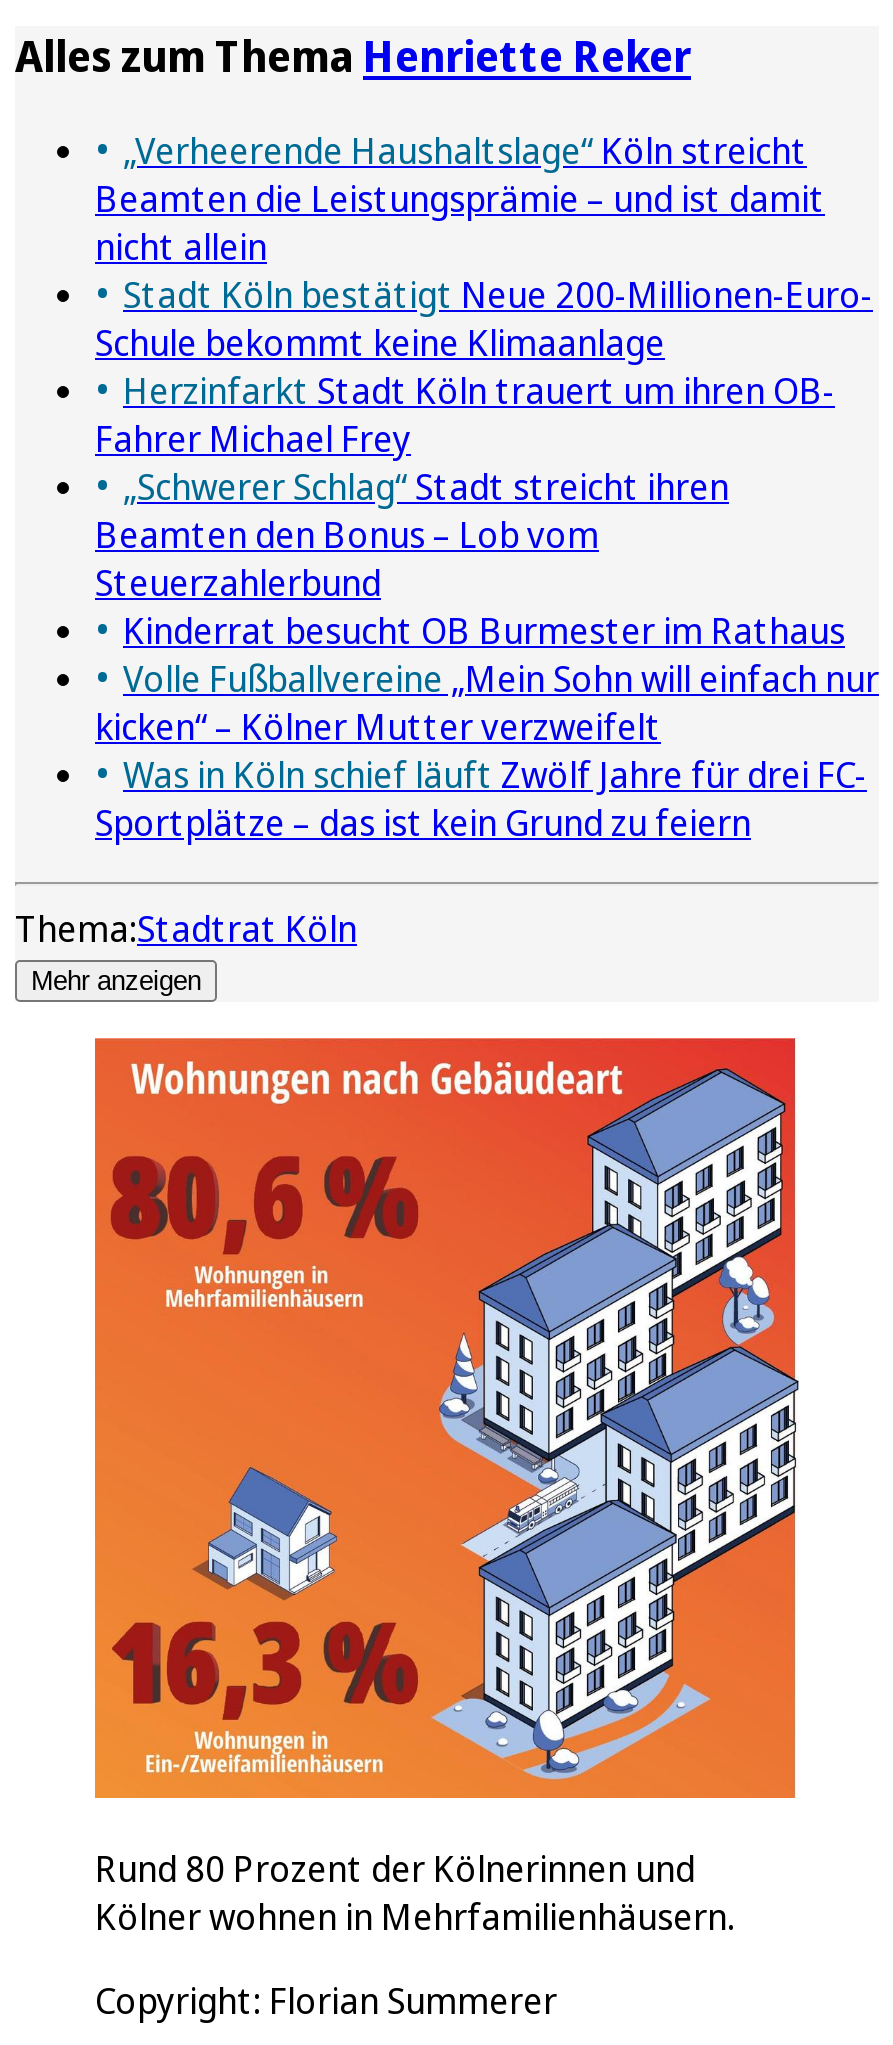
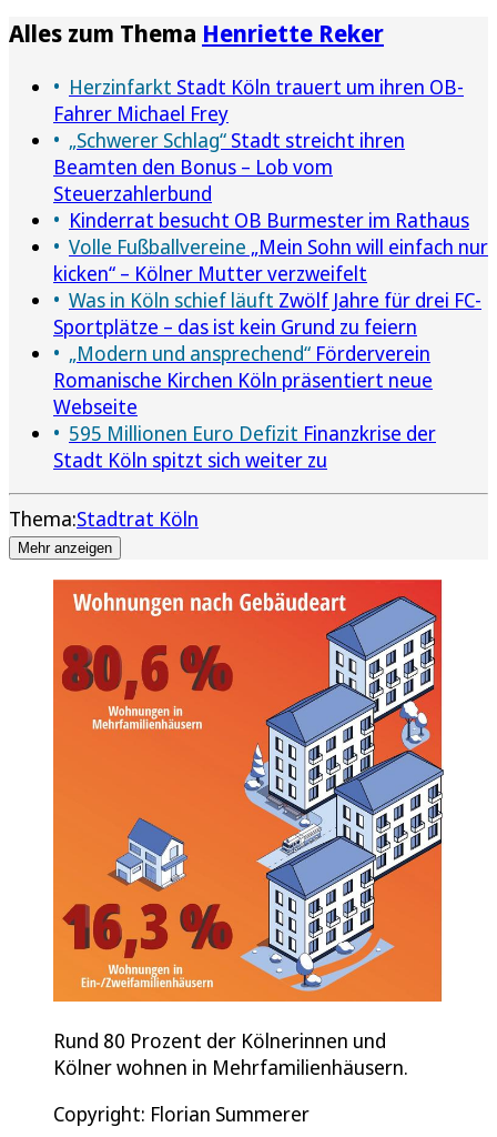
- „Verheerende Haushaltslage“Köln streicht
- Beamten die Leistungsprämie – und ist damit
- nicht allein
- Stadt Köln bestätigt Neue 200-Millionen-Euro-
- Schule bekommt keine Klimaanlage

moved up: Herzinfarkt Stadt Köln trauert um ihren OB- | Fahrer Michael Frey | „Schwerer Schlag“Stadt streicht ihren | ... | Was in Köln schief läuft Zwölf Jahre für drei FC- | Sportplätze – das ist kein Grund zu feiern

+ „Modern und ansprechend“Förderverein
+ Romanische Kirchen Köln präsentiert neue
+ Webseite
+ 595 Millionen Euro Defizit Finanzkrise der
+ Stadt Köln spitzt sich weiter zu
